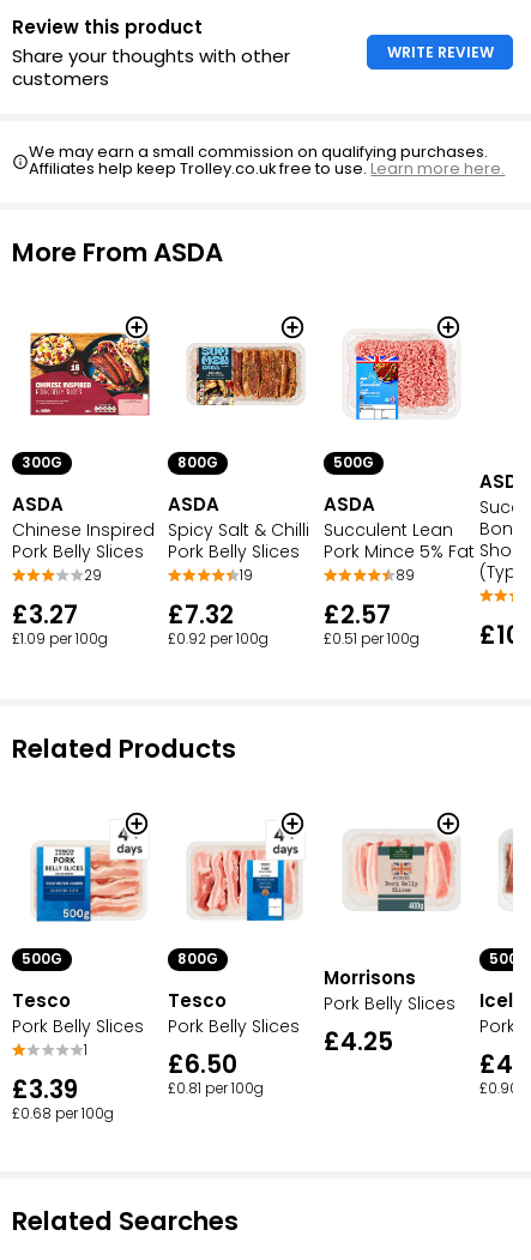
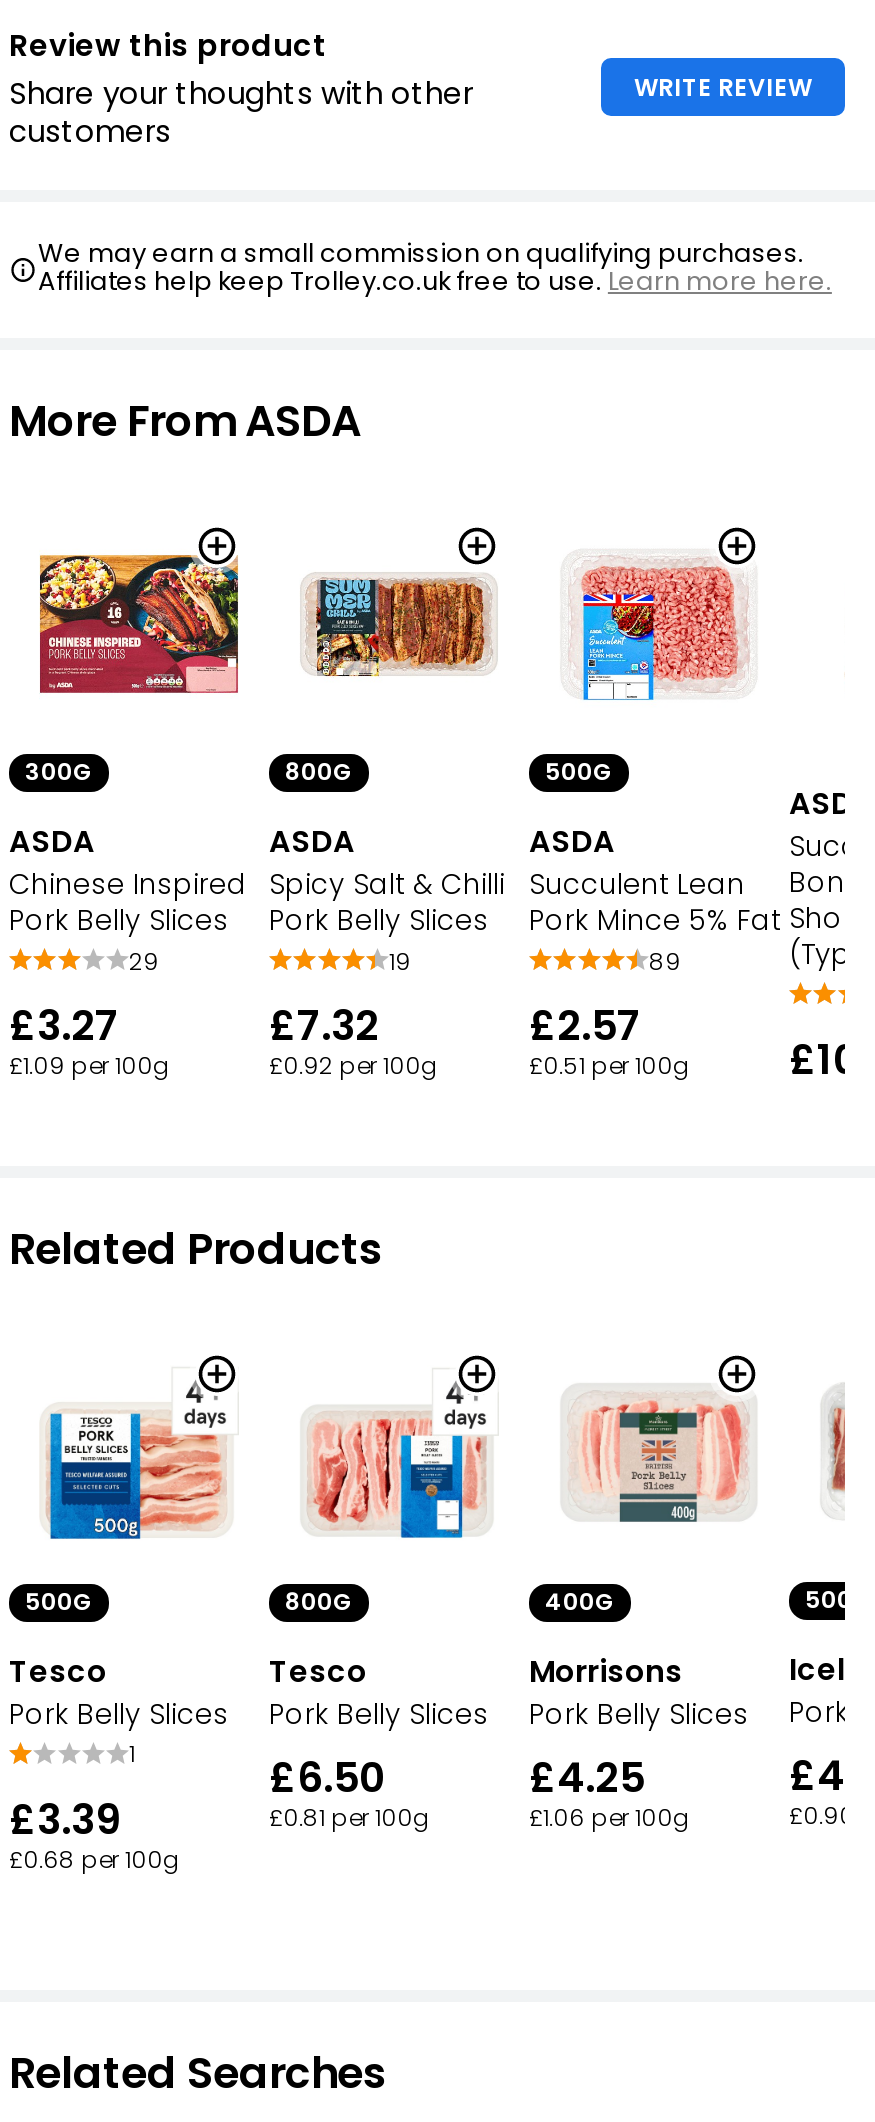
+ 400G

+ £1.06 per 100g
